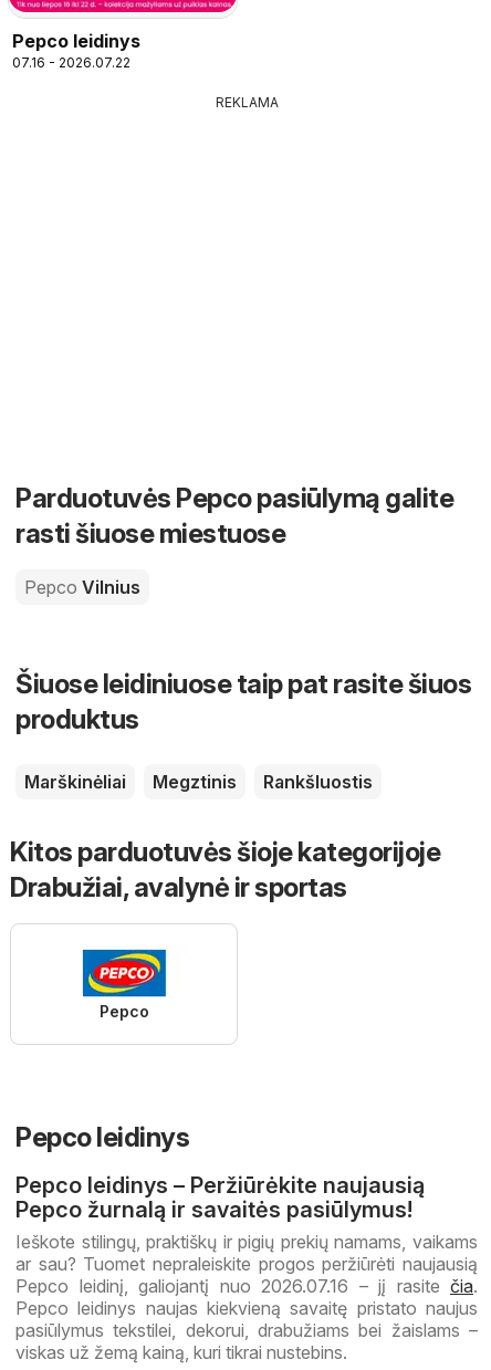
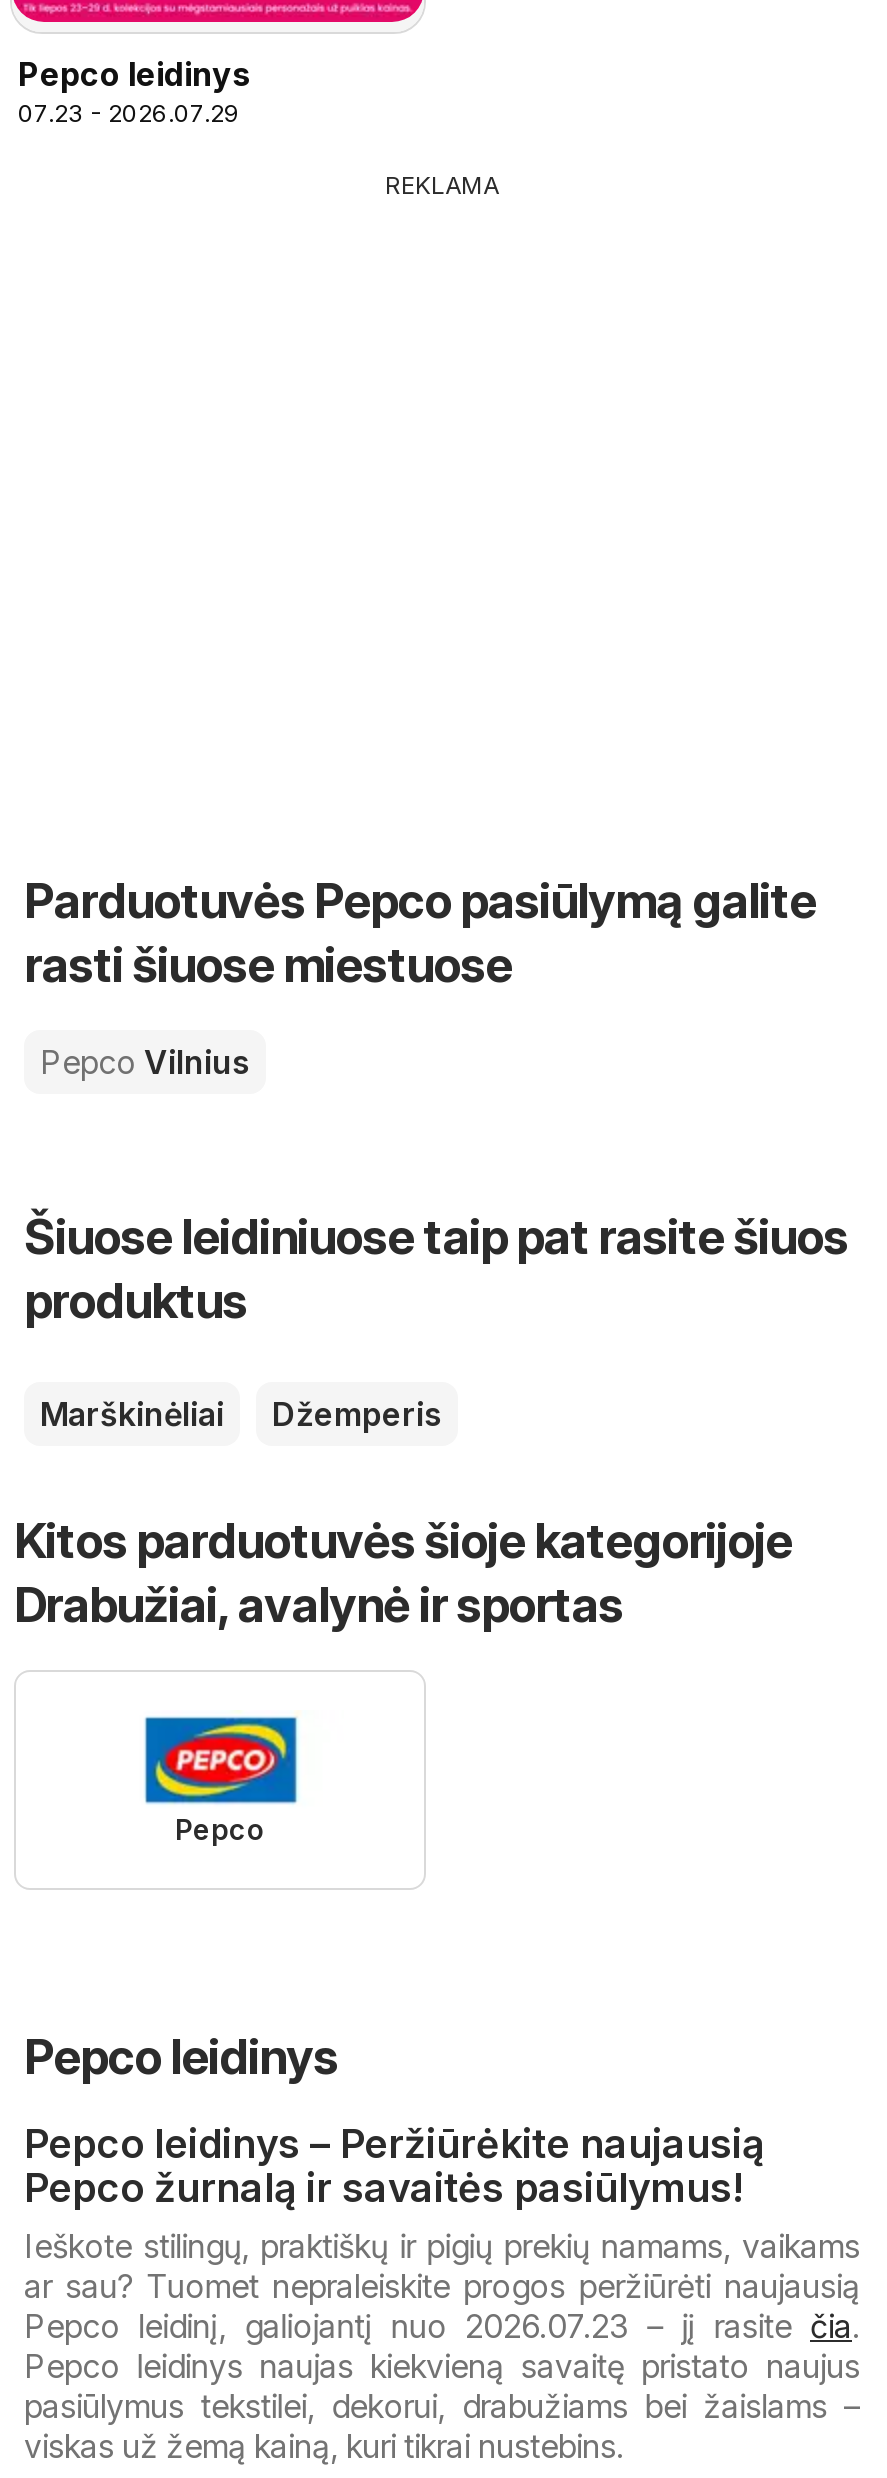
- 07.16 - 2026.07.22
+ 07.23 - 2026.07.29

- Megztinis
- Rankšluostis
+ Džemperis

- Pepco leidinį, galiojantį nuo 2026.07.16 – jį rasite čia.
+ Pepco leidinį, galiojantį nuo 2026.07.23 – jį rasite čia.
